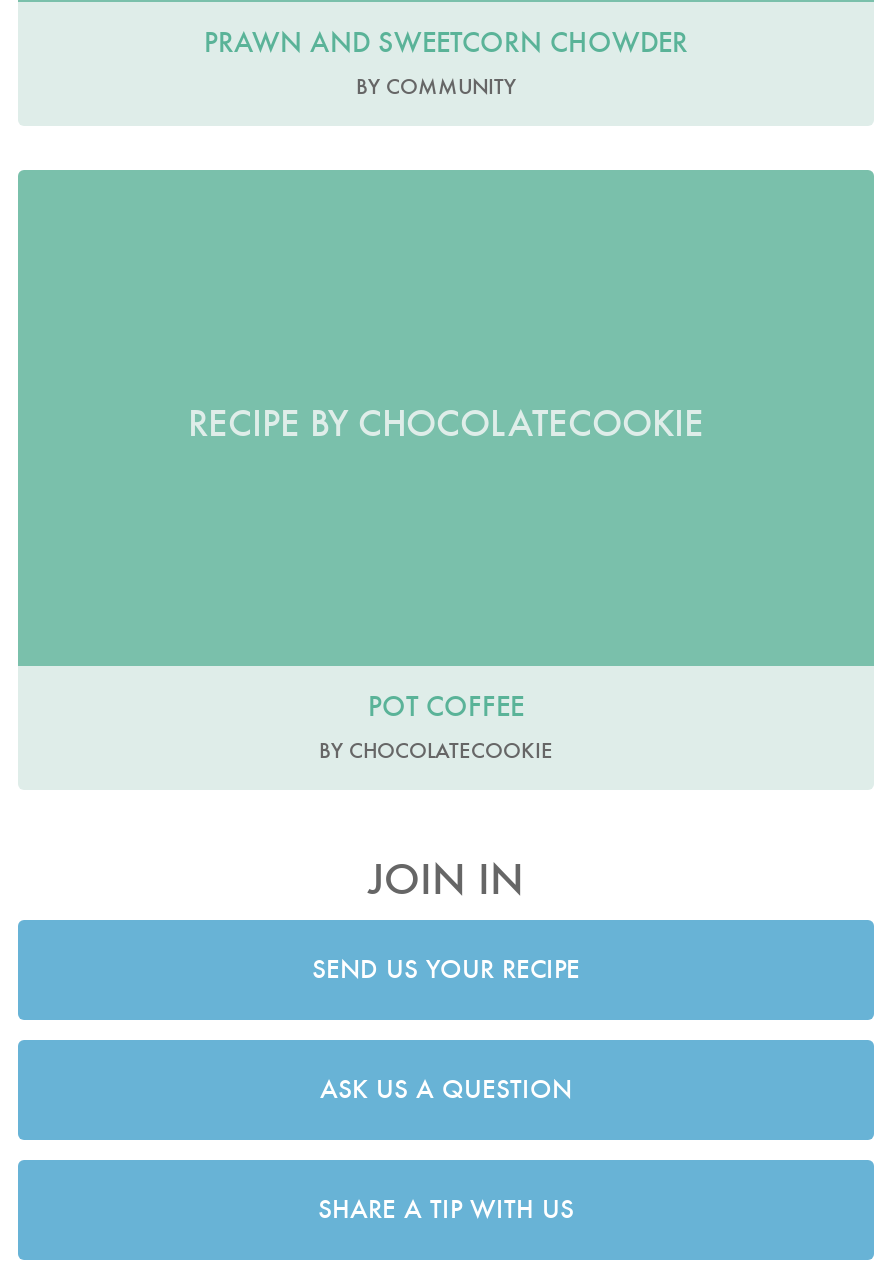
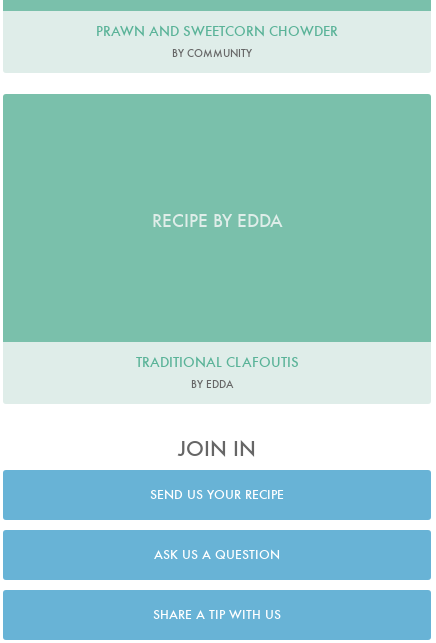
- RECIPE BY CHOCOLATECOOKIE
+ RECIPE BY EDDA

- POT COFFEE
- BY CHOCOLATECOOKIE
+ TRADITIONAL CLAFOUTIS
+ BY EDDA
